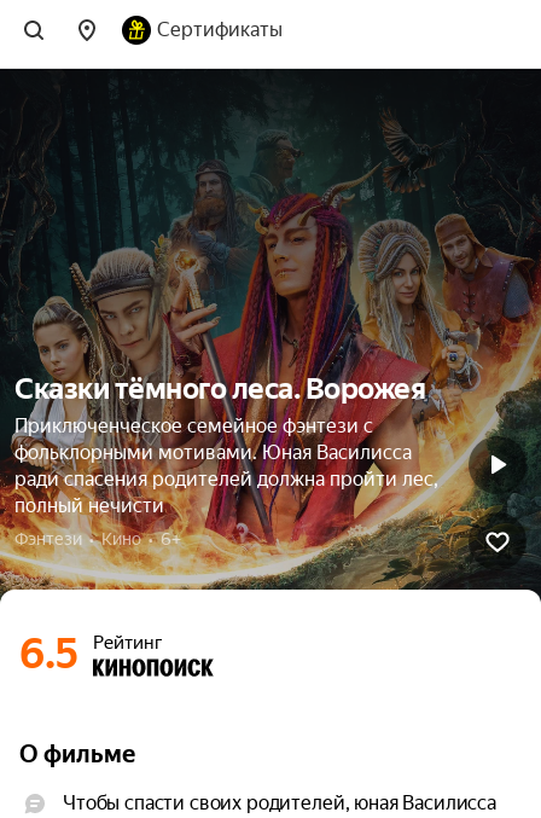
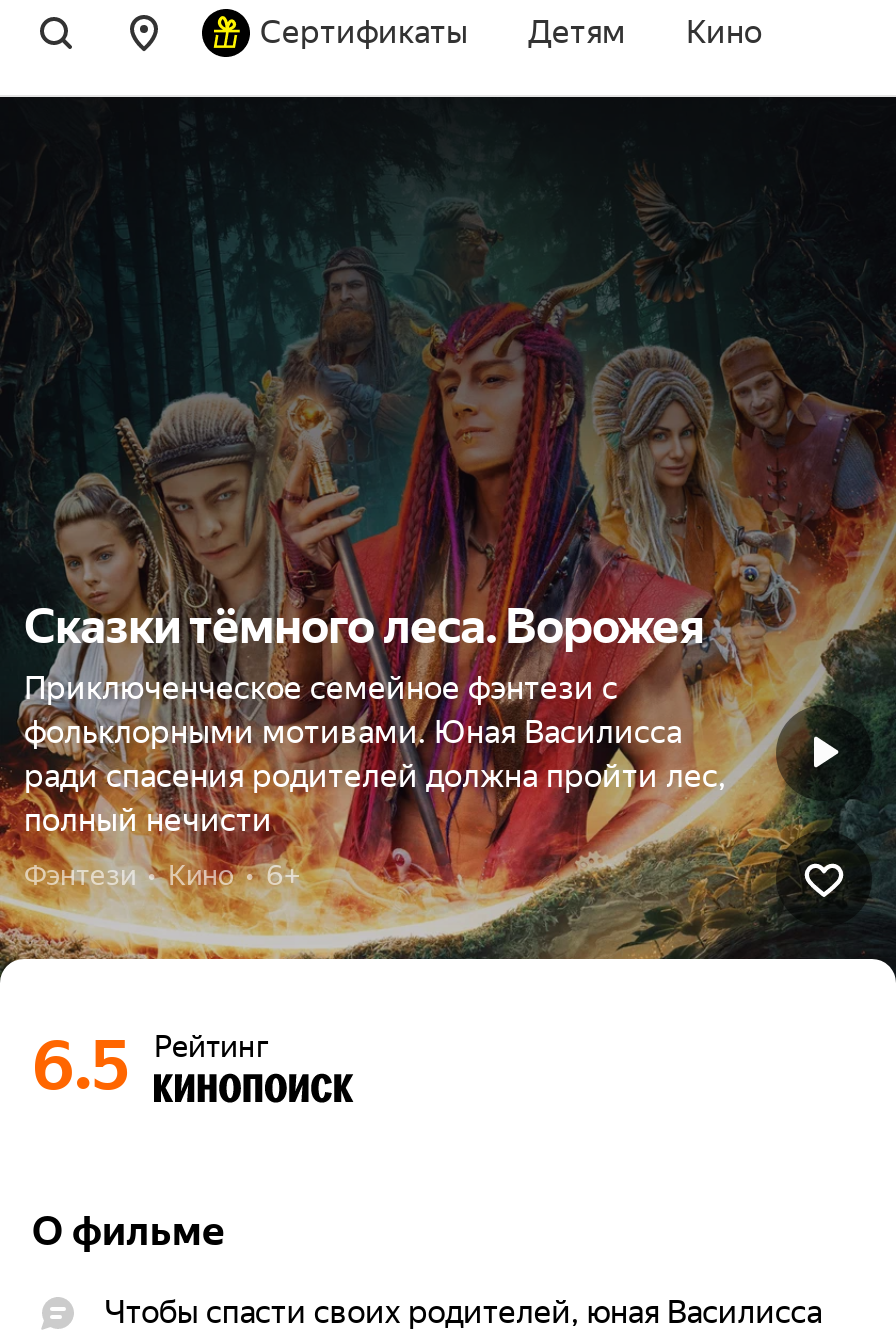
+ Детям
+ Кино
